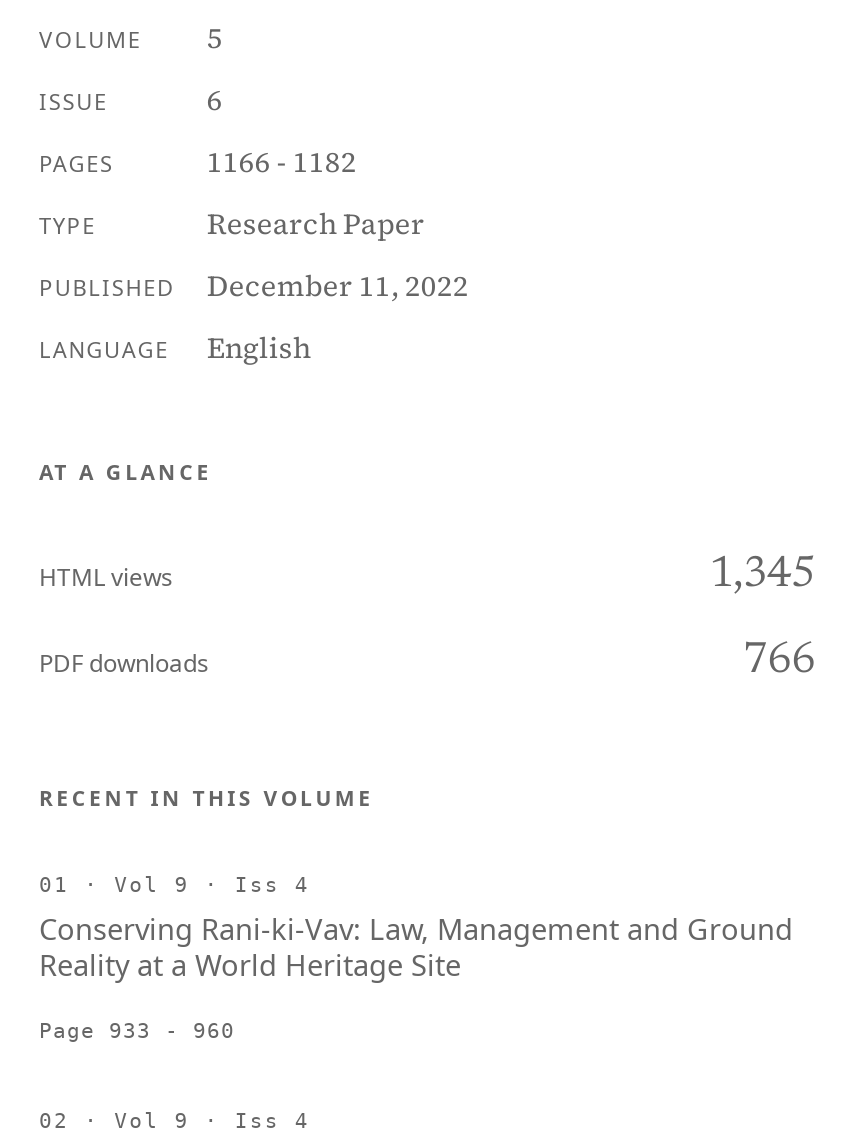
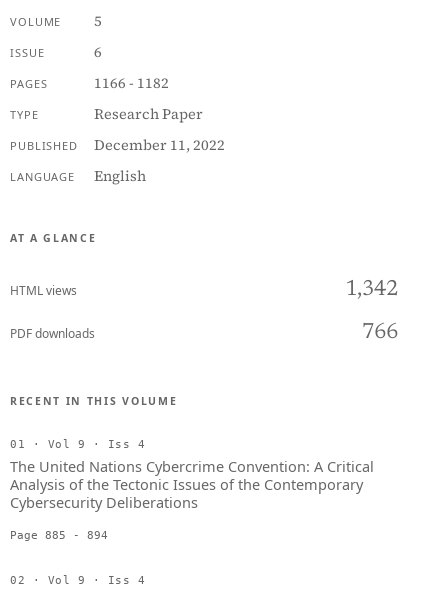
- 1,345
+ 1,342

- Conserving Rani-ki-Vav: Law, Management and Ground
- Reality at a World Heritage Site
+ The United Nations Cybercrime Convention: A Critical
+ Analysis of the Tectonic Issues of the Contemporary
+ Cybersecurity Deliberations

- Page 933 - 960
+ Page 885 - 894
